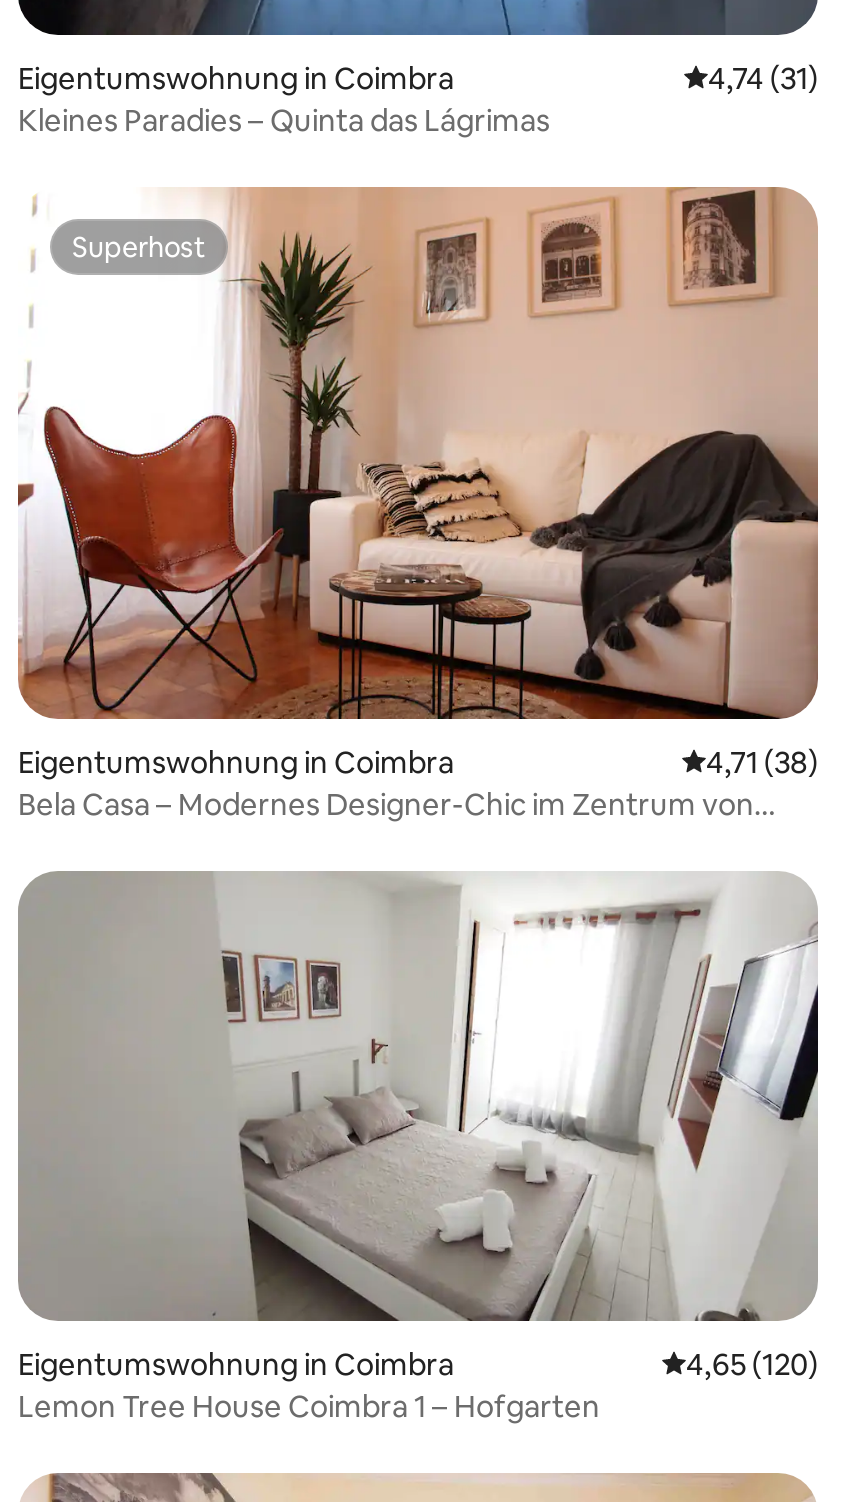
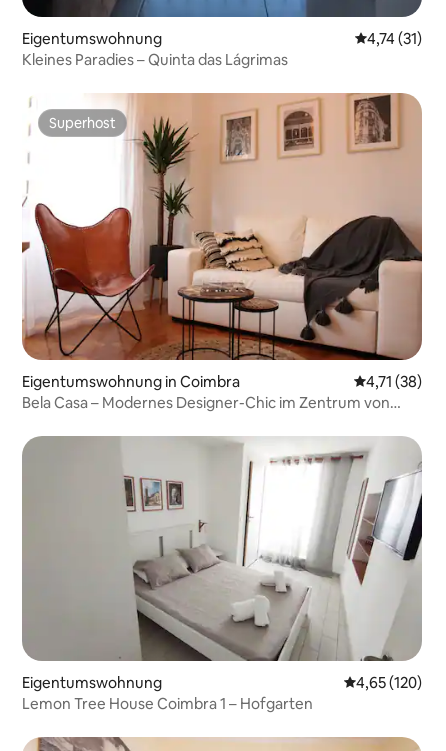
- Eigentumswohnung in Coimbra
+ Eigentumswohnung

- Eigentumswohnung in Coimbra
+ Eigentumswohnung
